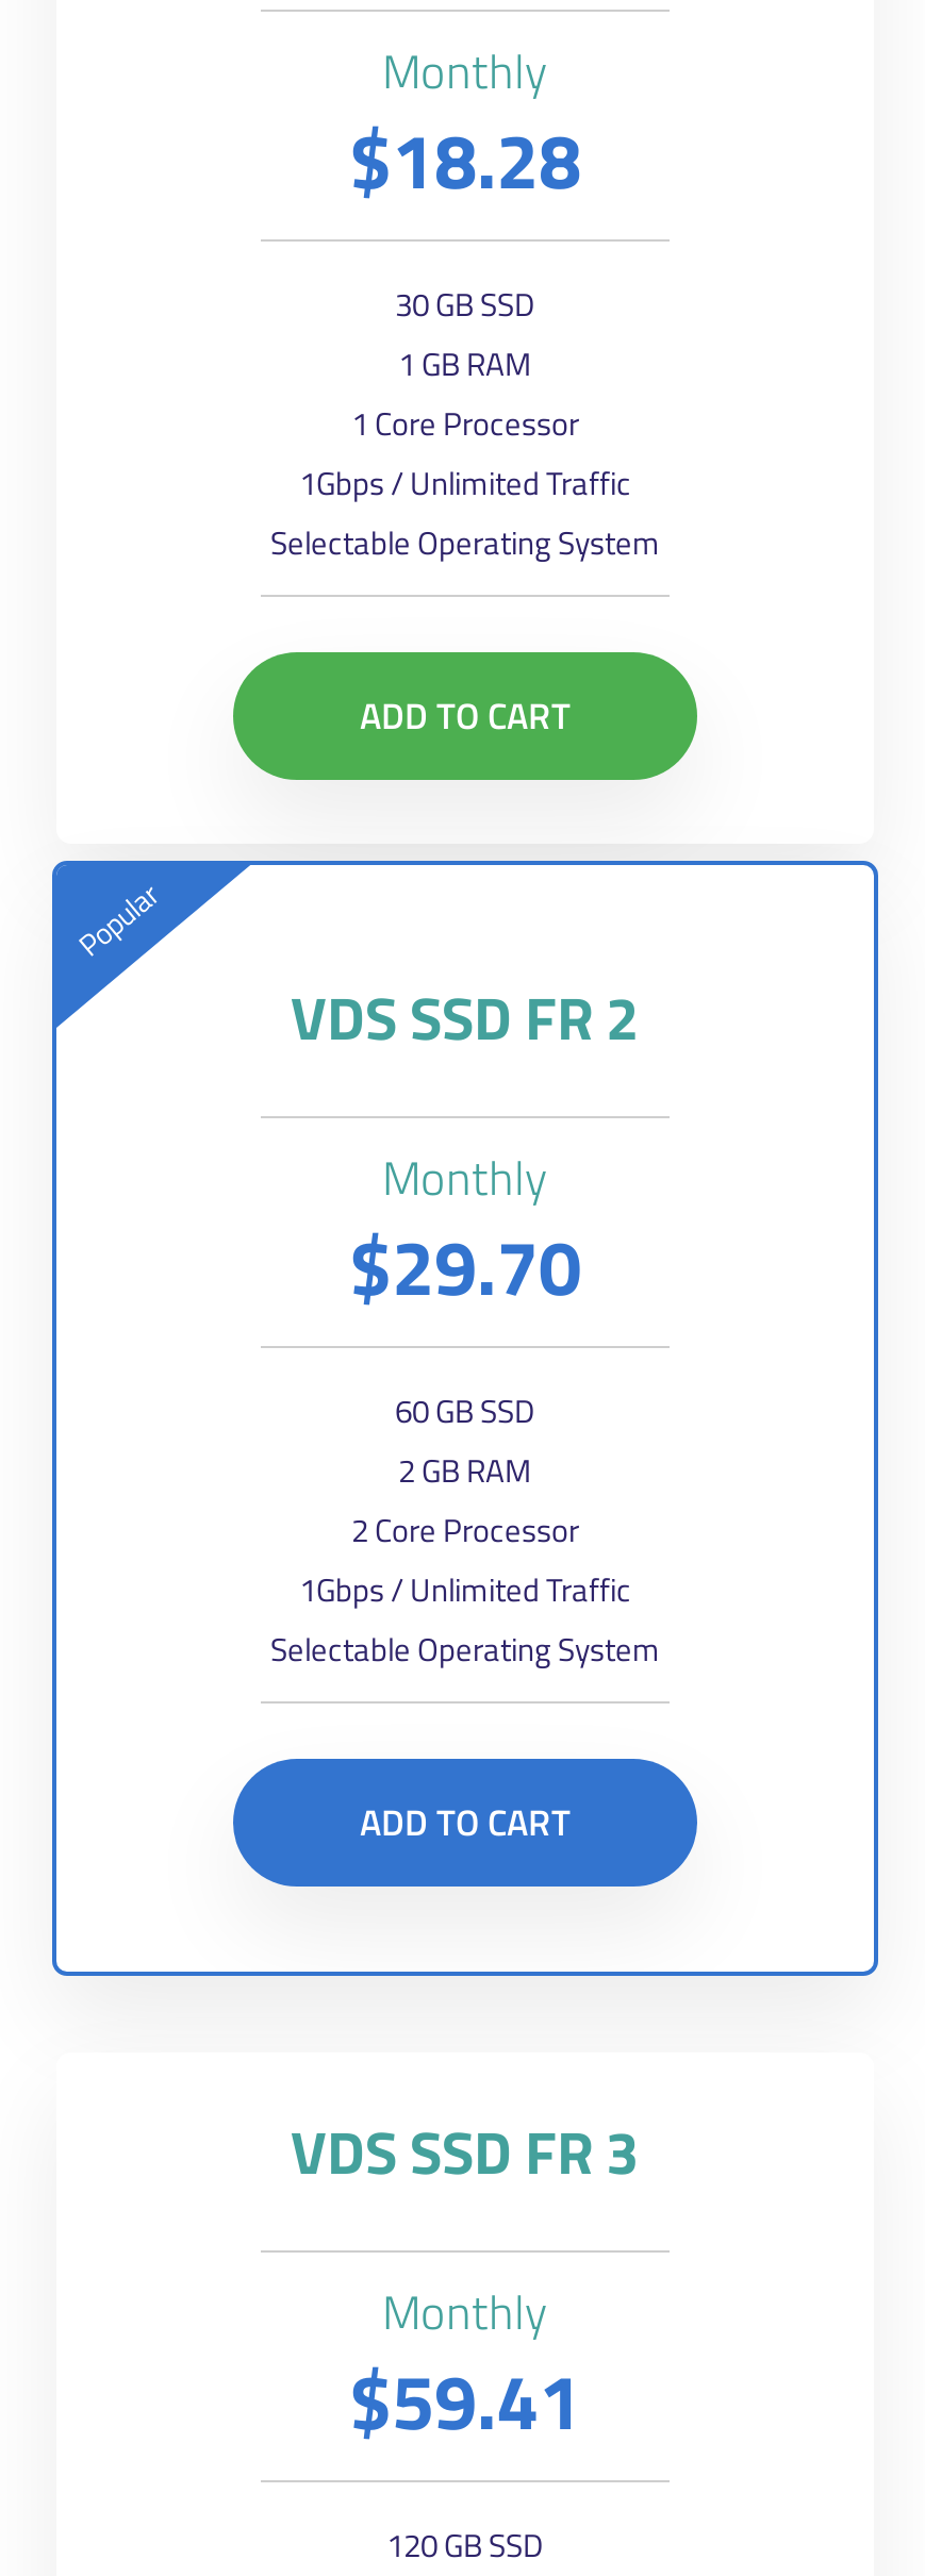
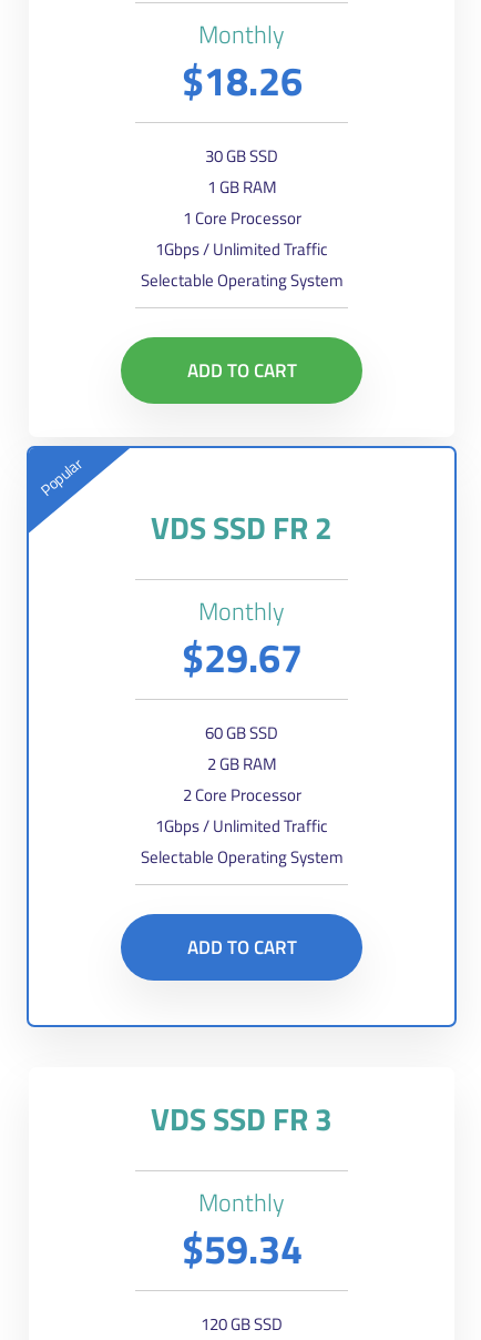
- $18.28
+ $18.26

- $29.70
+ $29.67

- $59.41
+ $59.34
